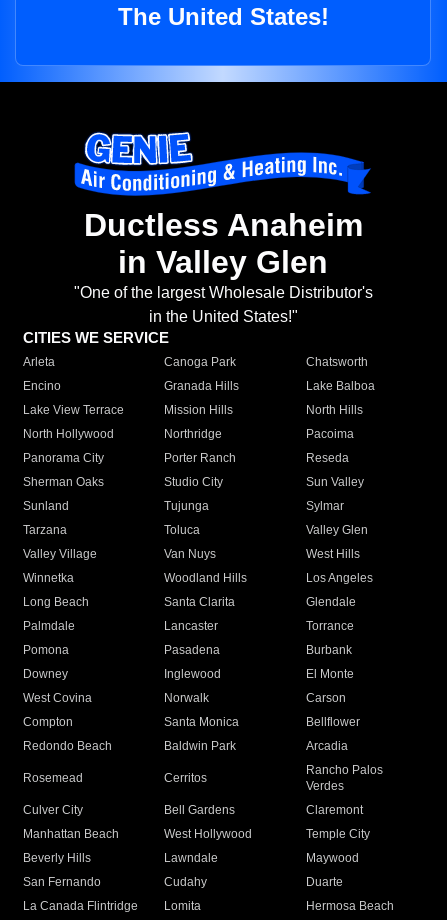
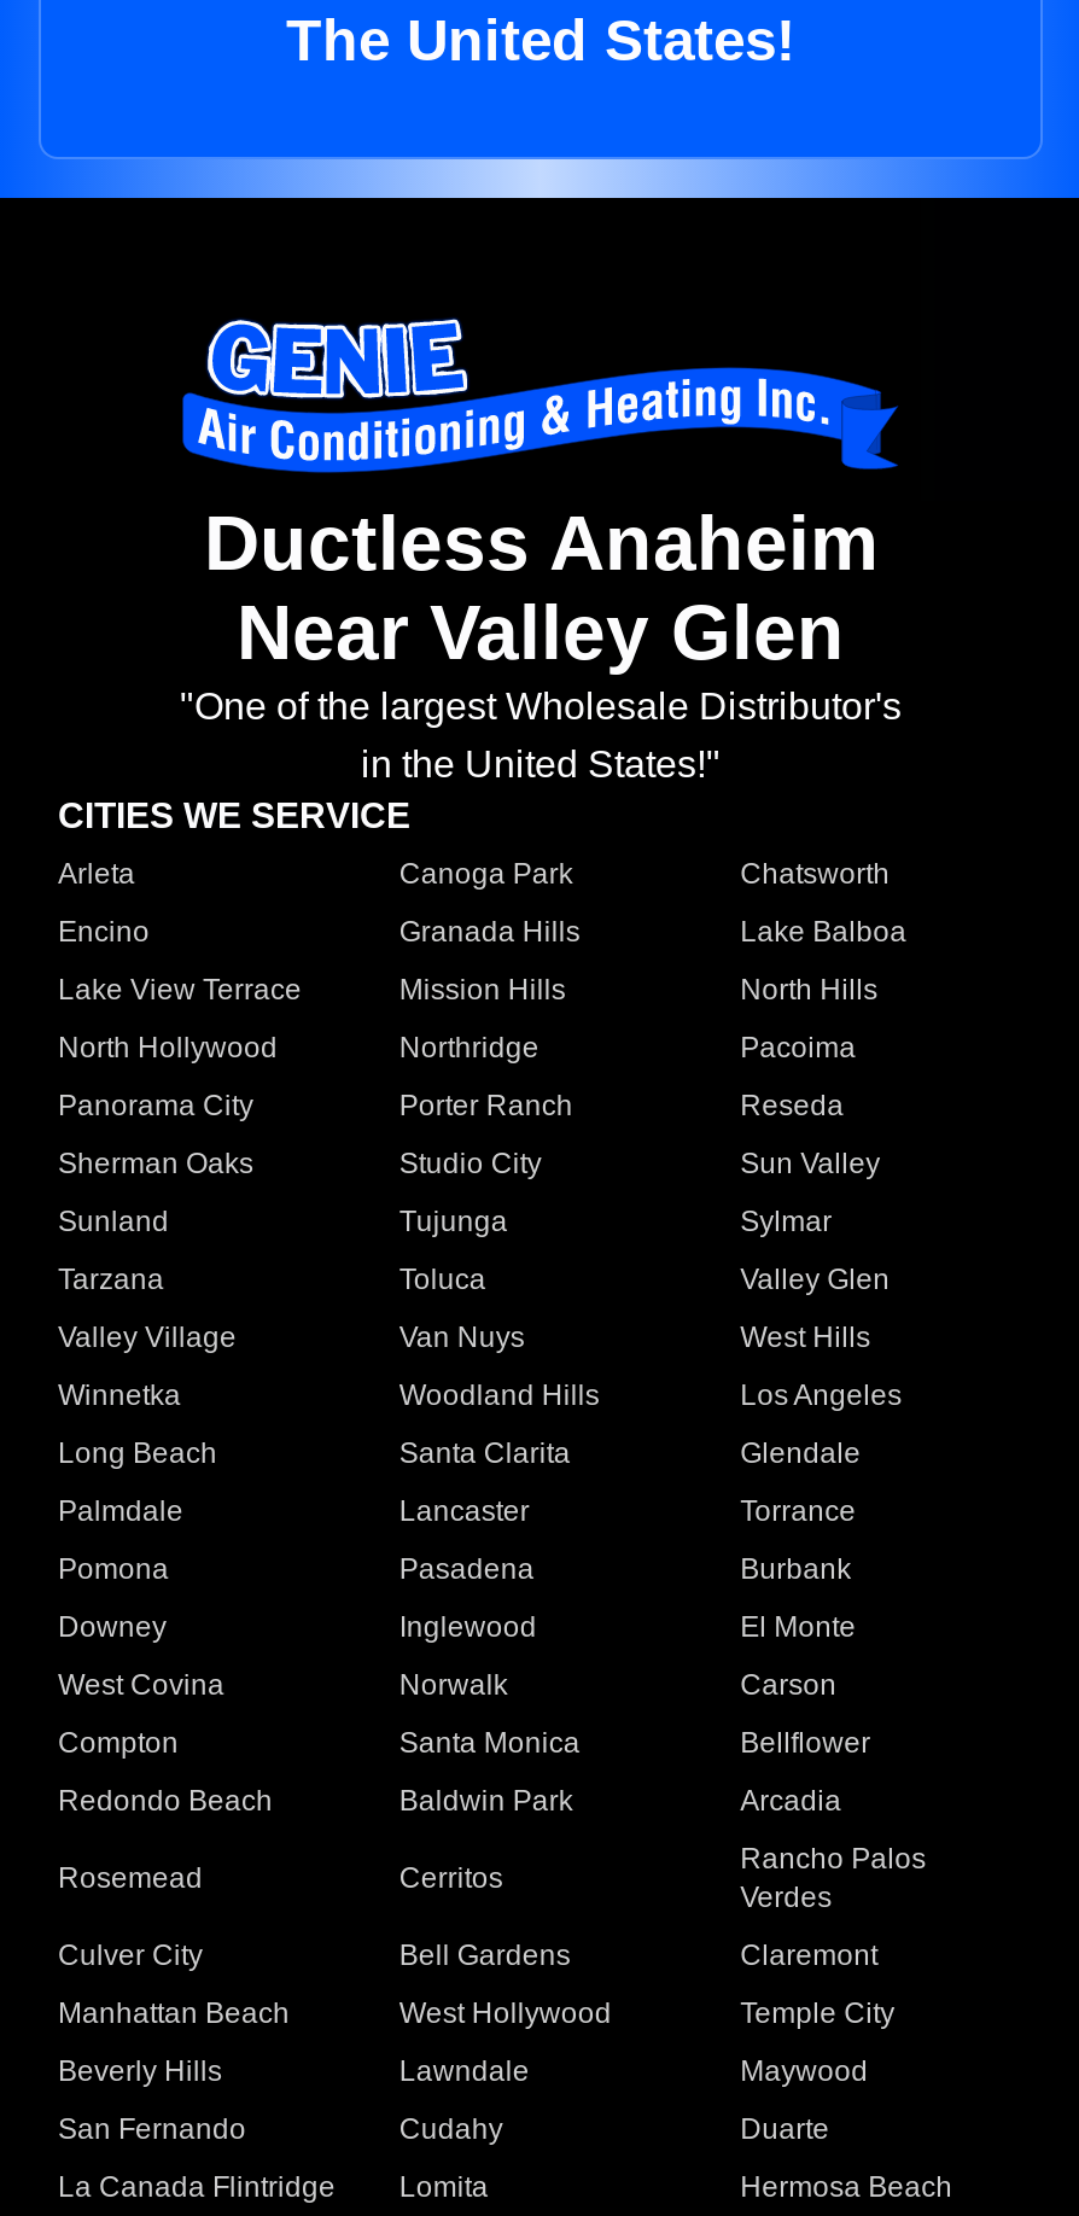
- in Valley Glen
+ Near Valley Glen
